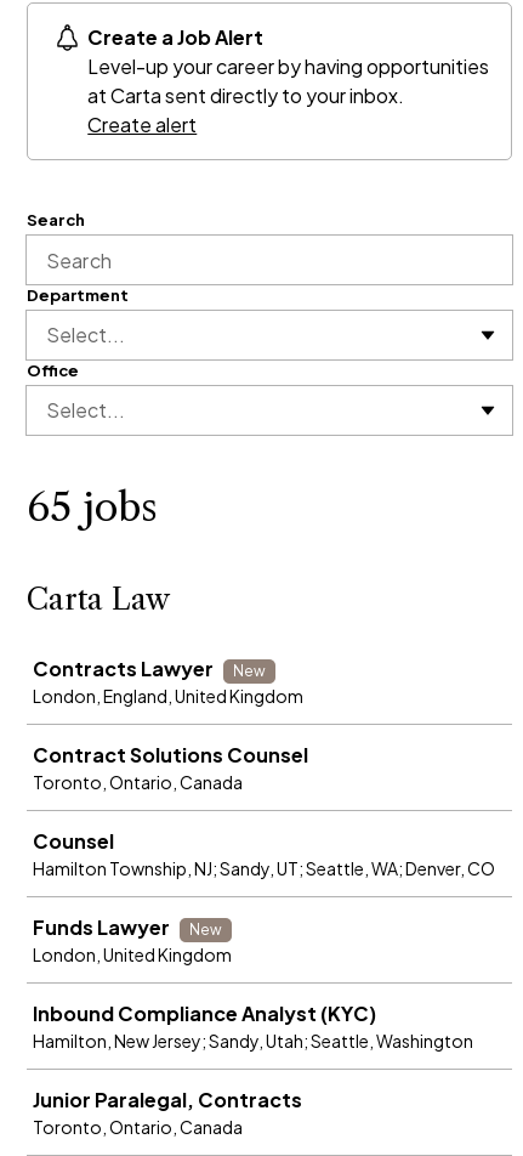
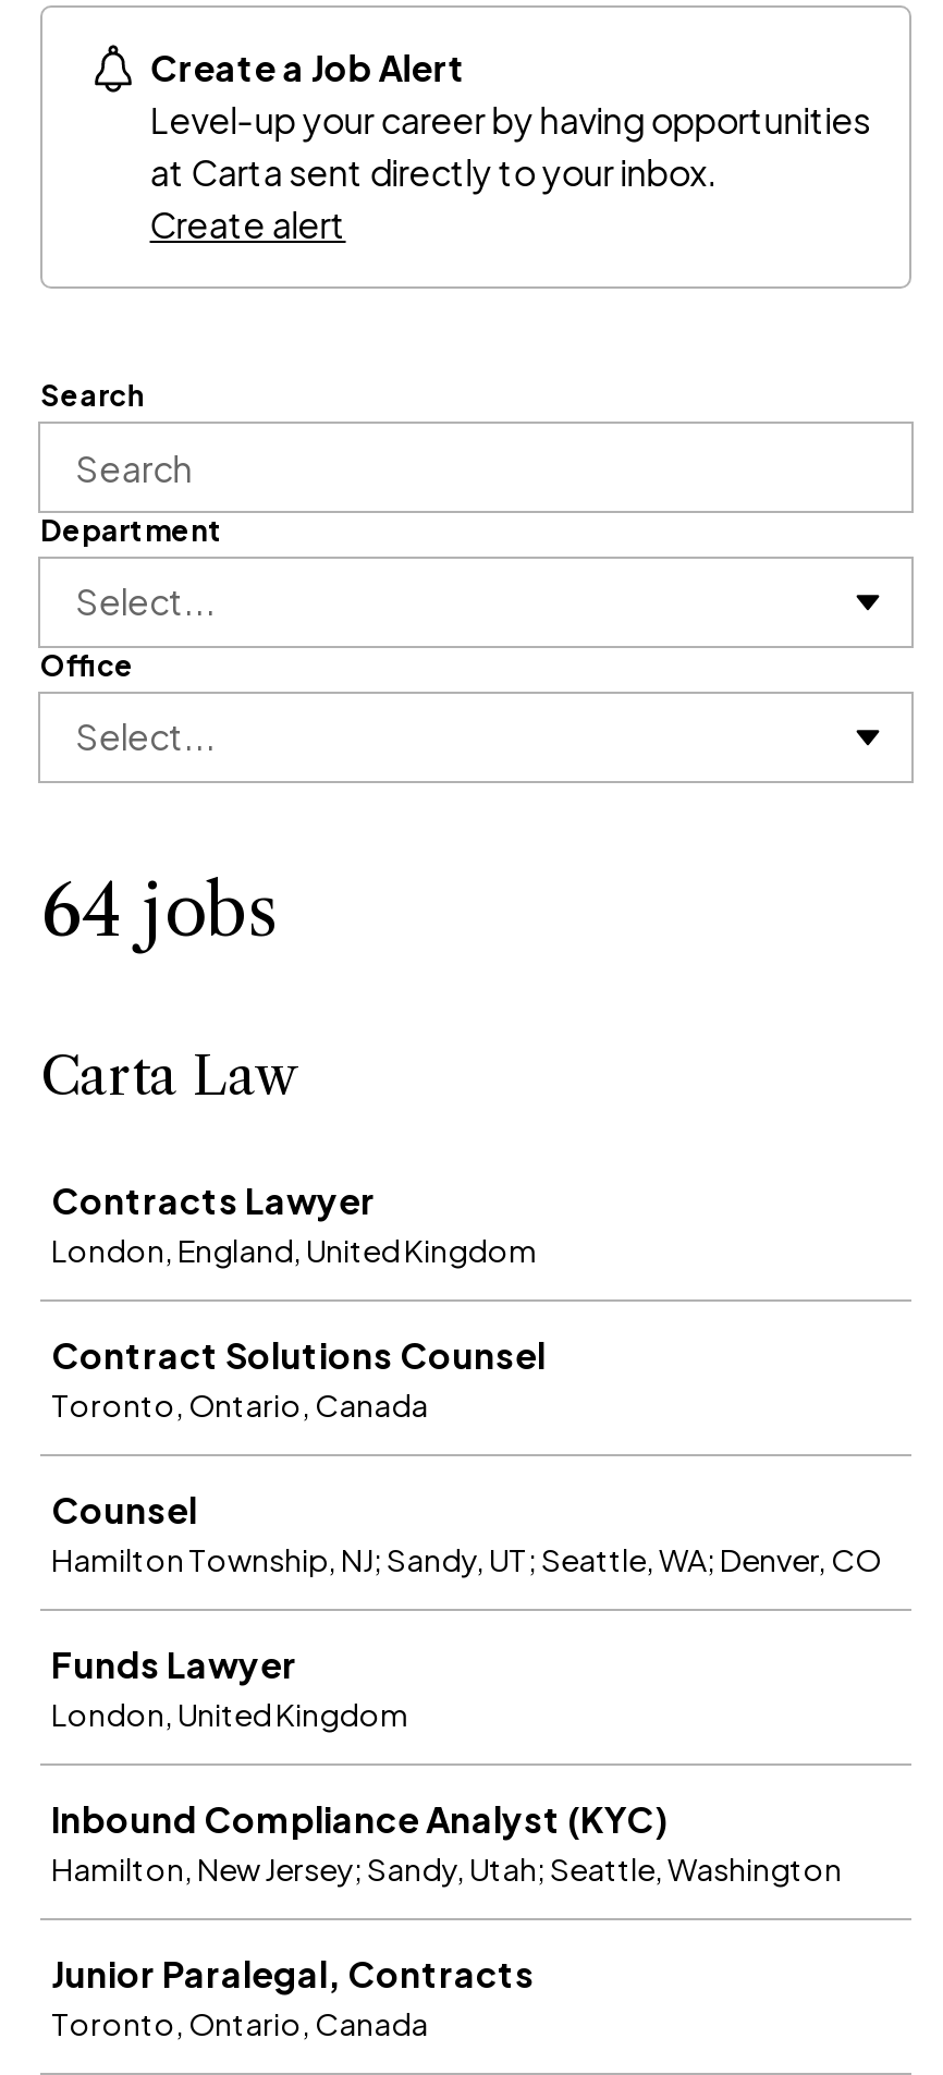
- 65 jobs
+ 64 jobs

- New

- New
